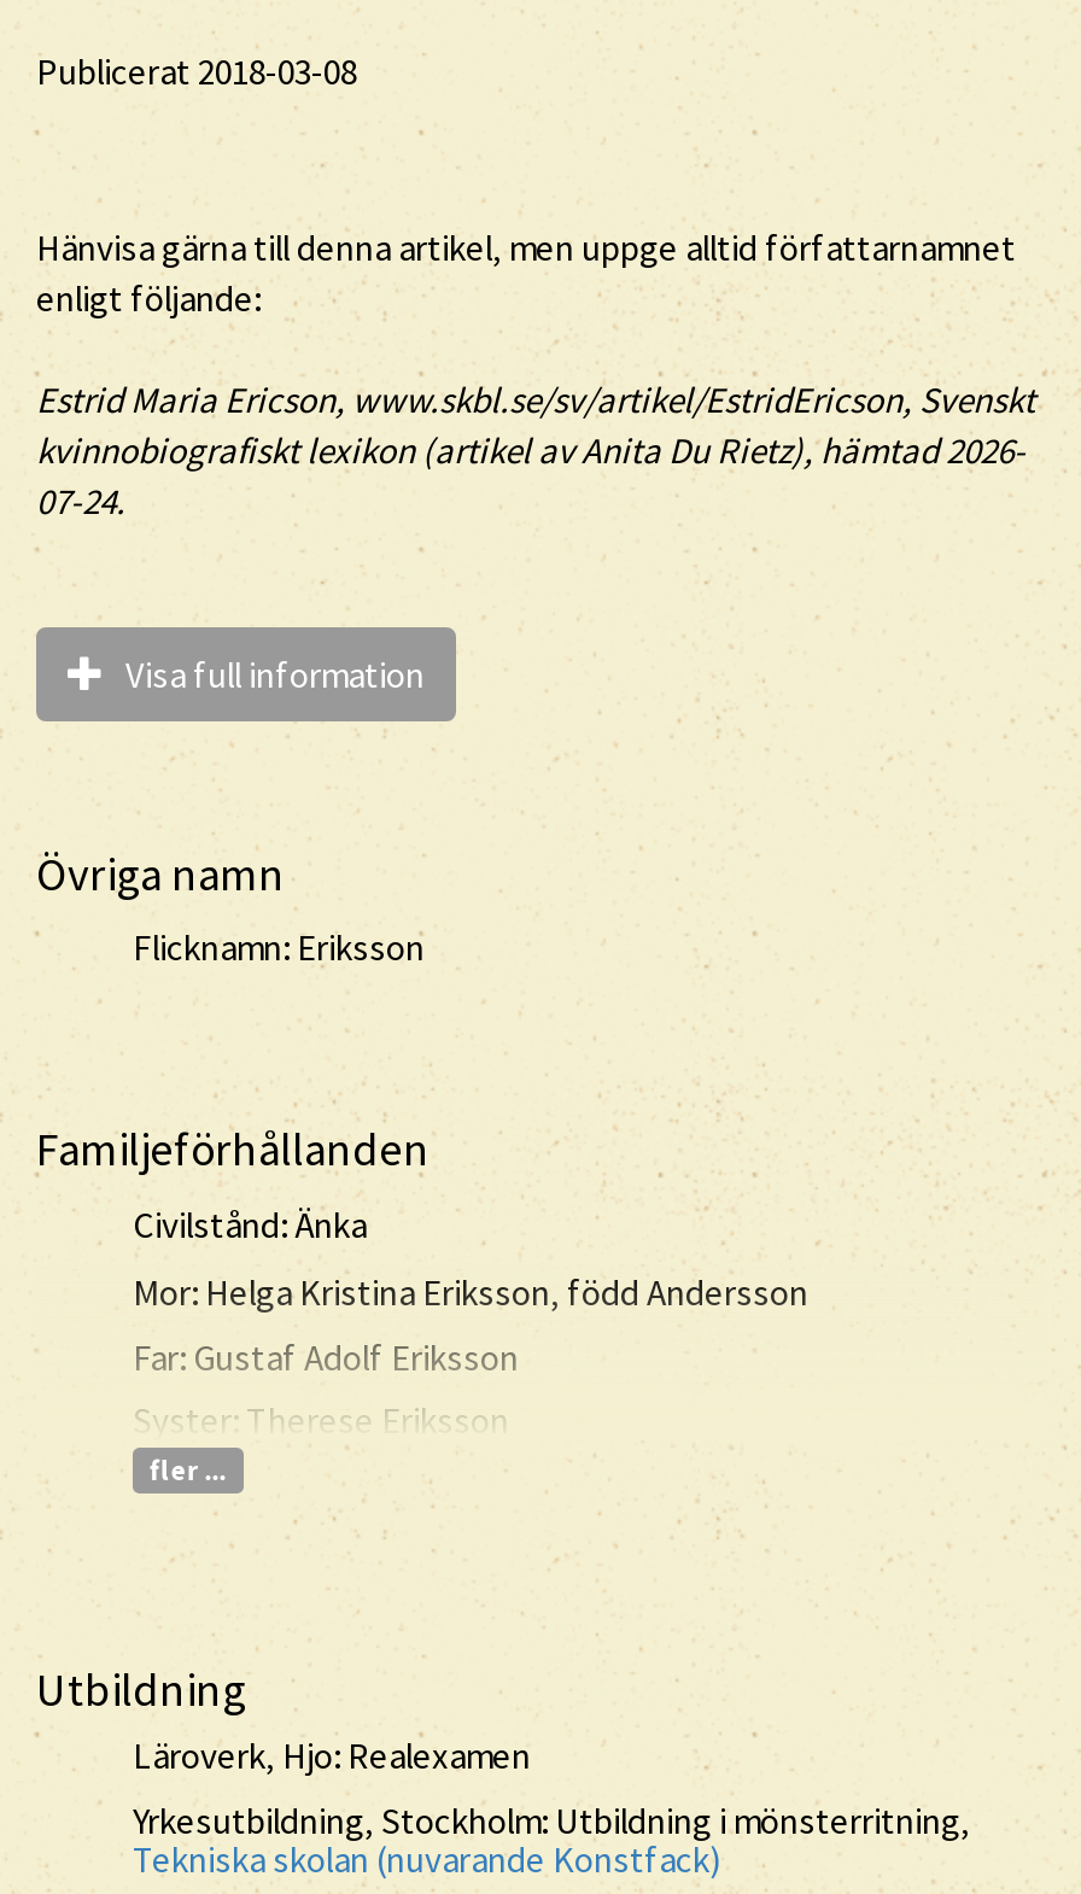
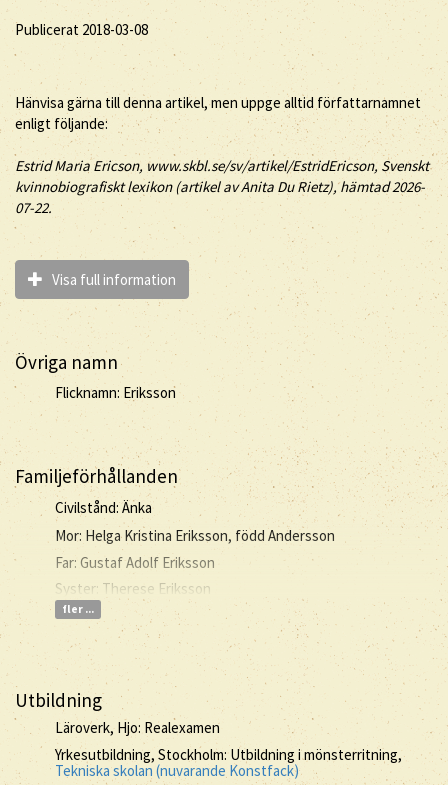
- 07-24.
+ 07-22.
